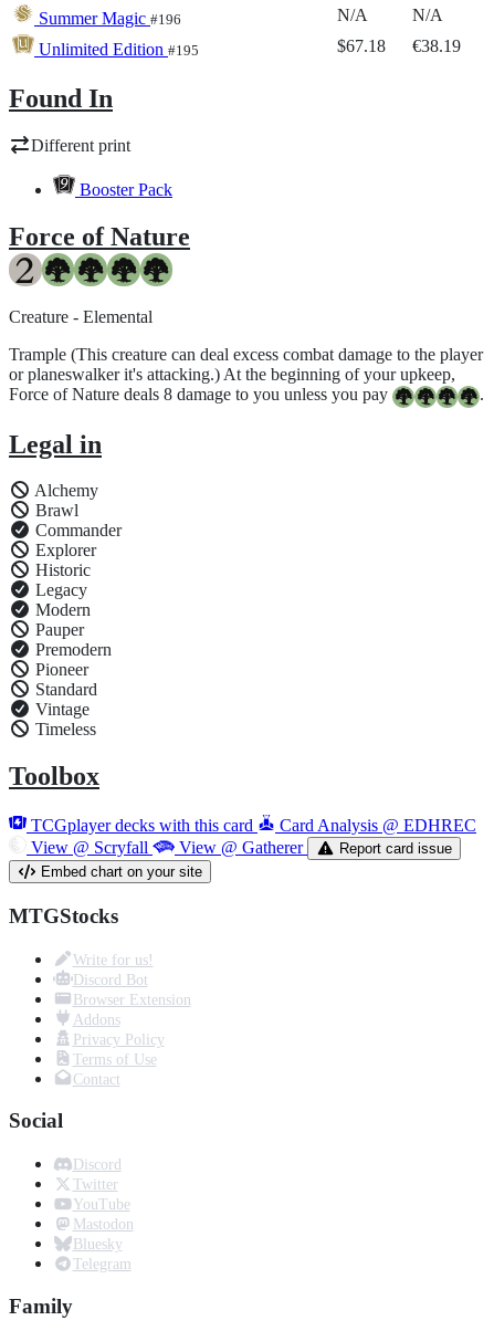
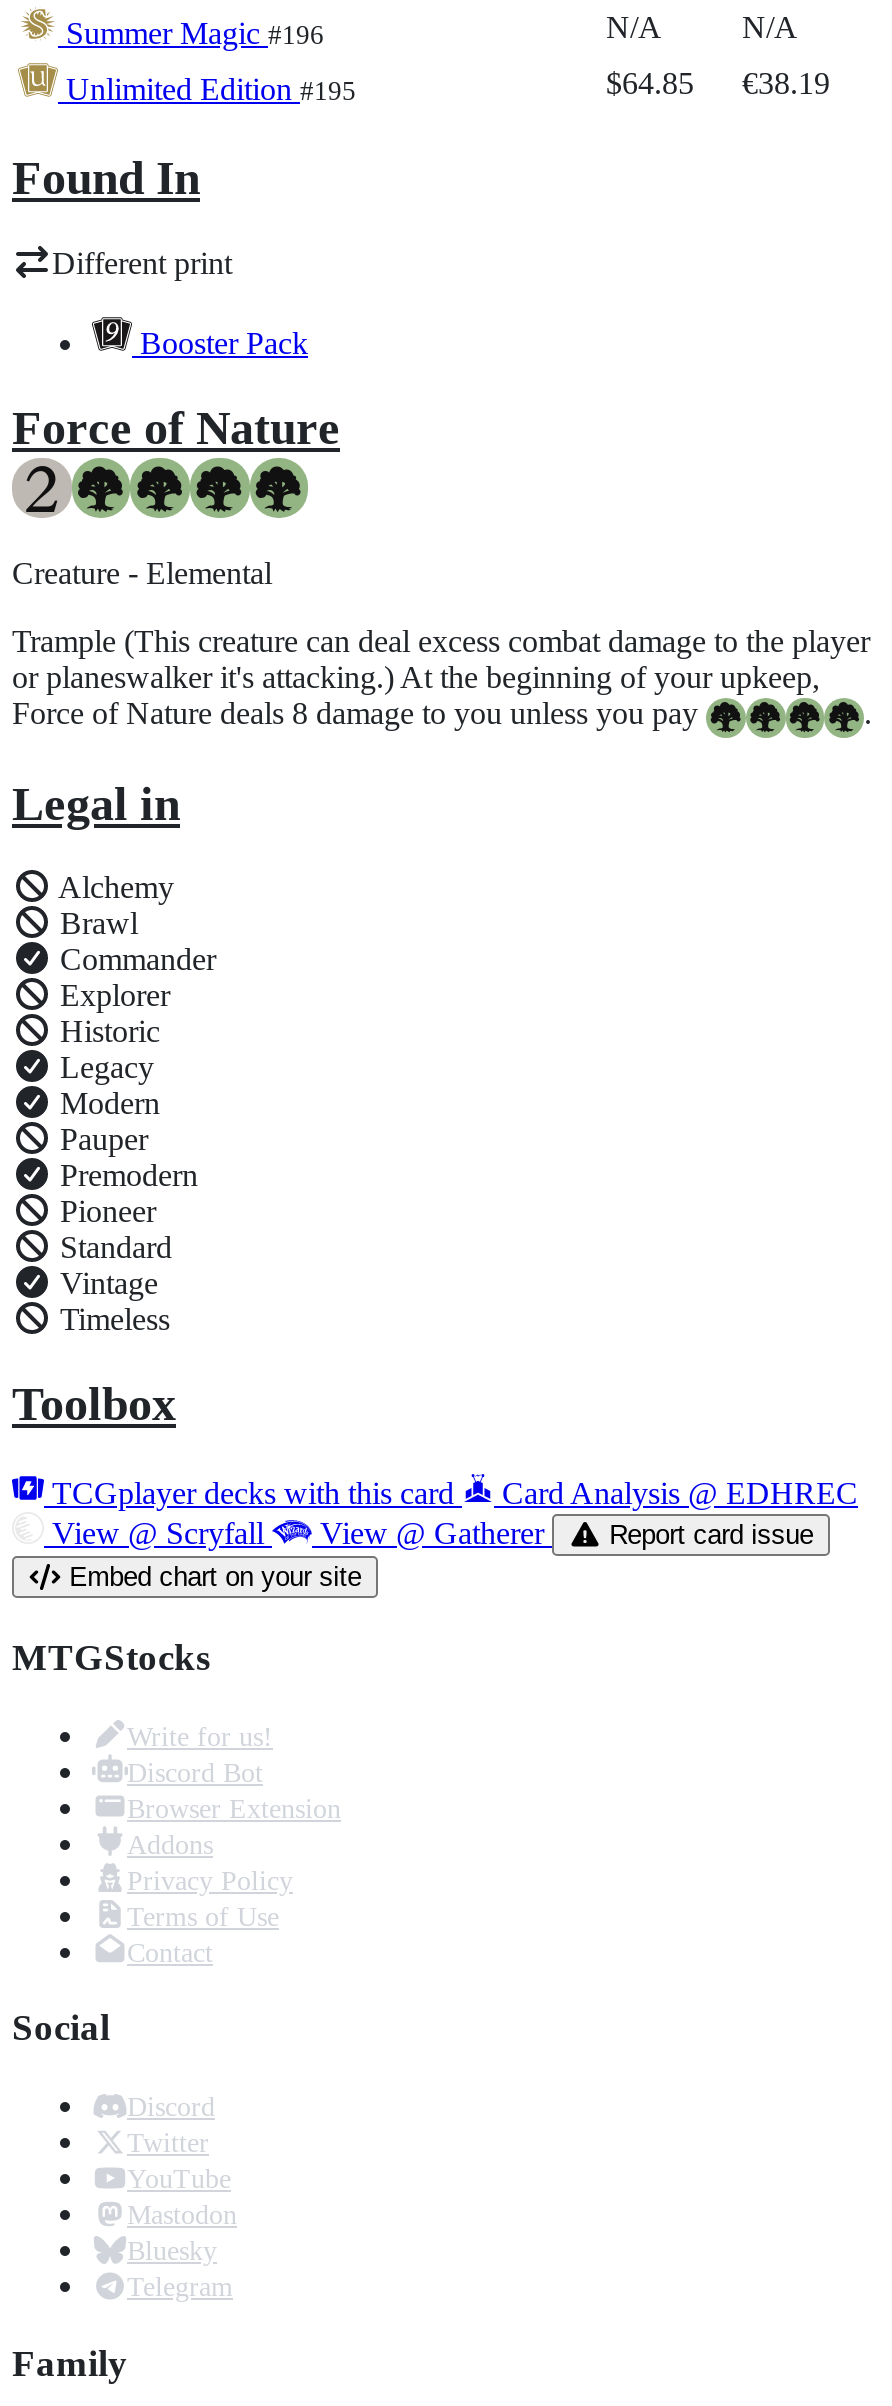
- $67.18 €38.19
+ $64.85 €38.19
